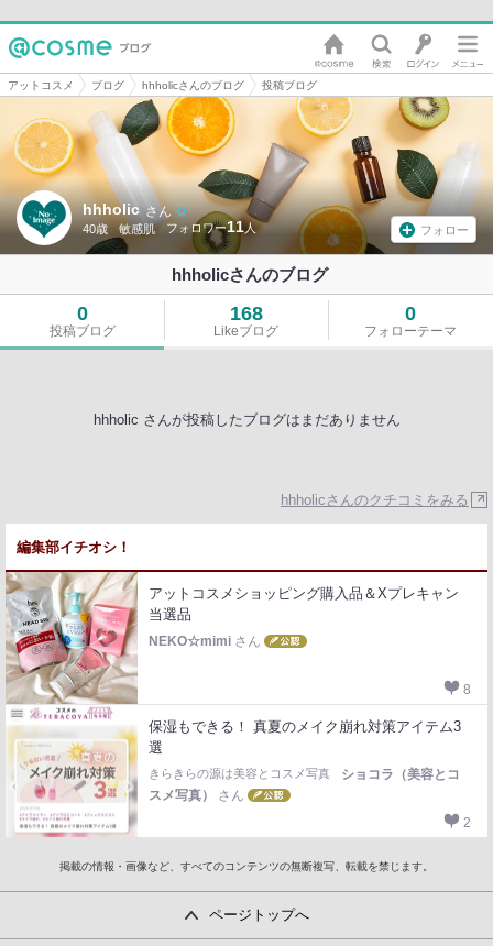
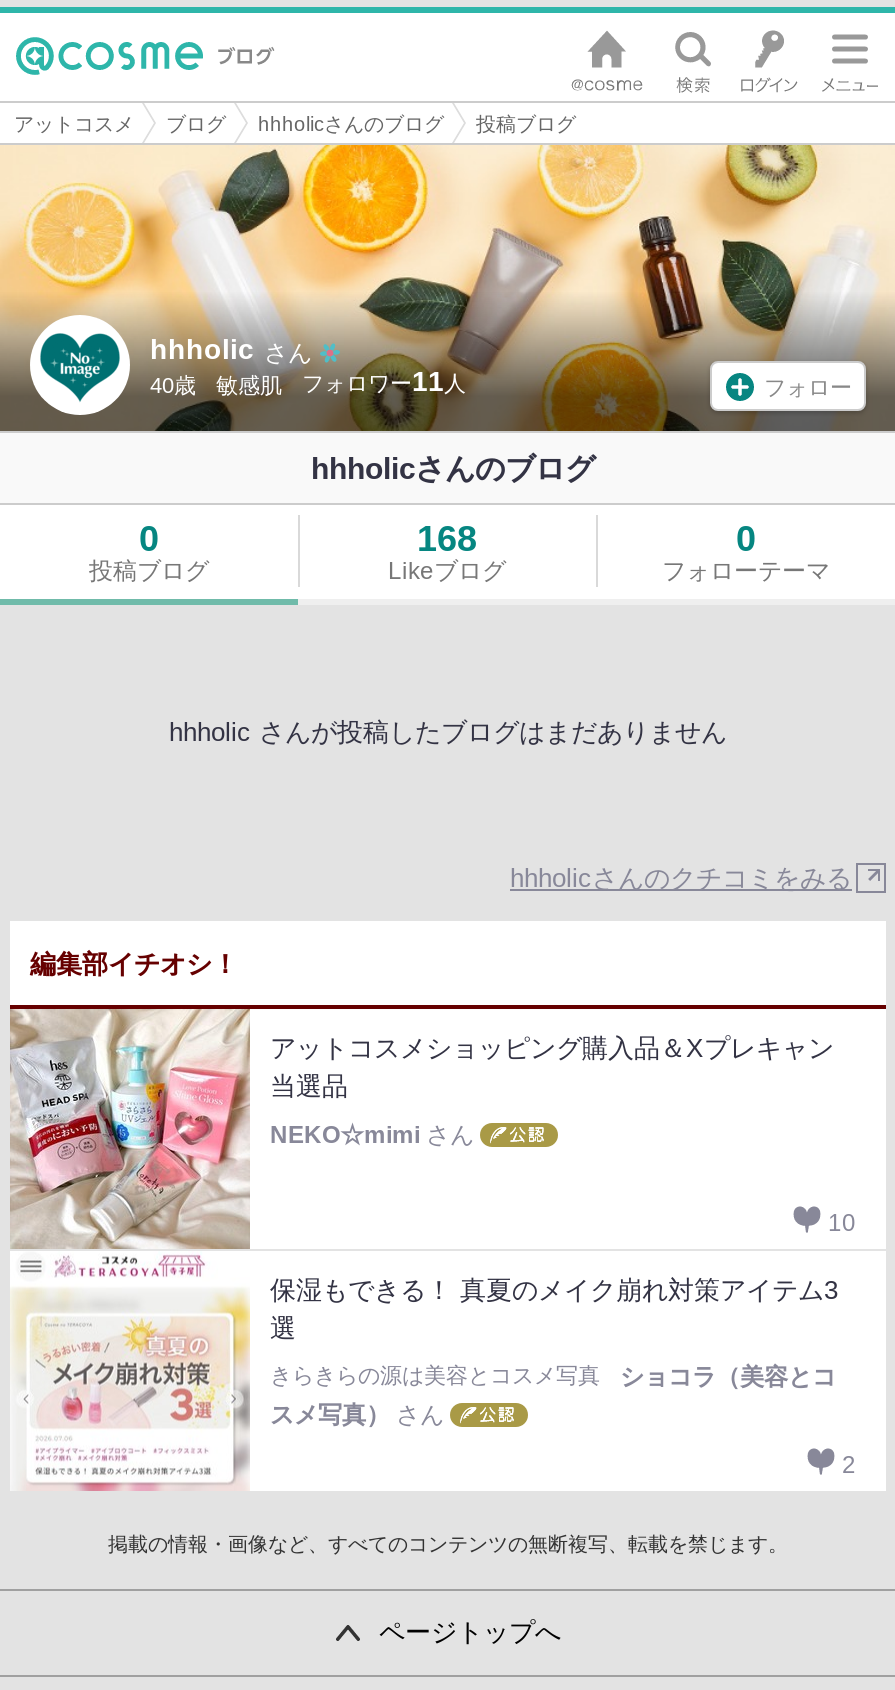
- 8
+ 10
